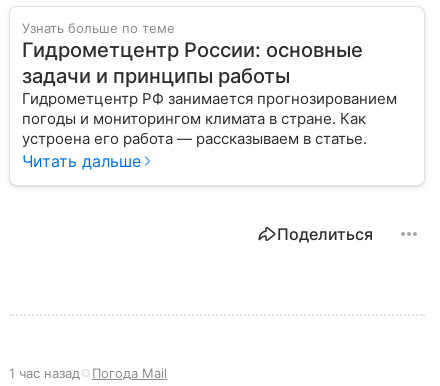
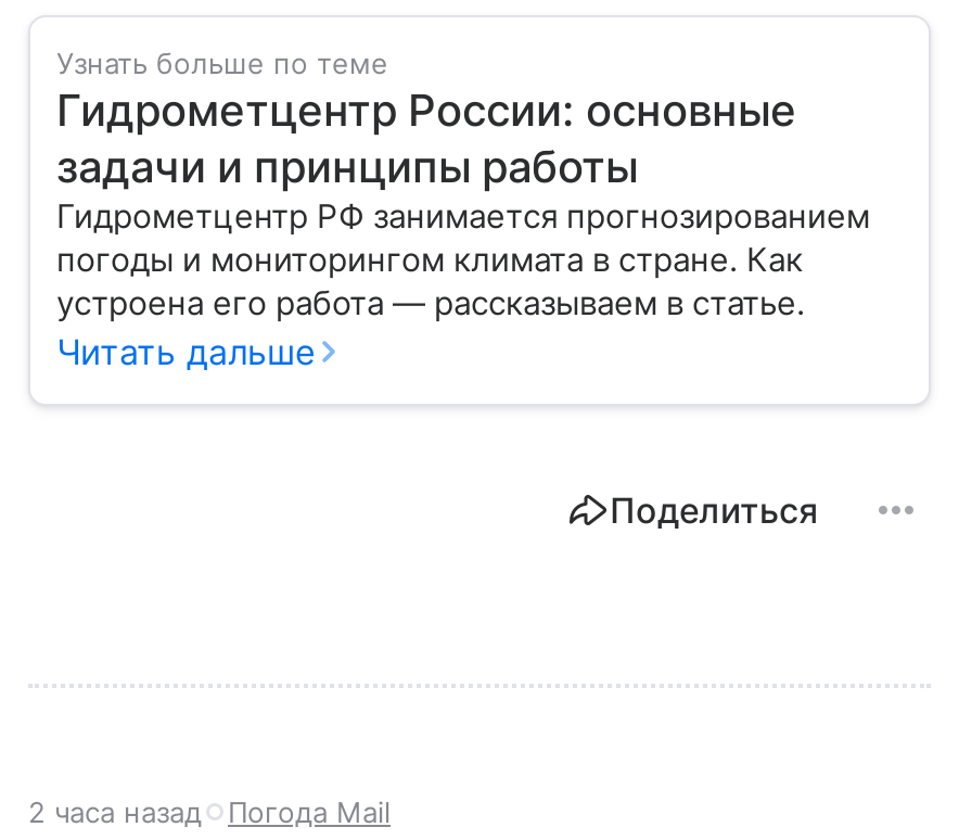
- 1 час назад Погода Mail
+ 2 часа назад Погода Mail
